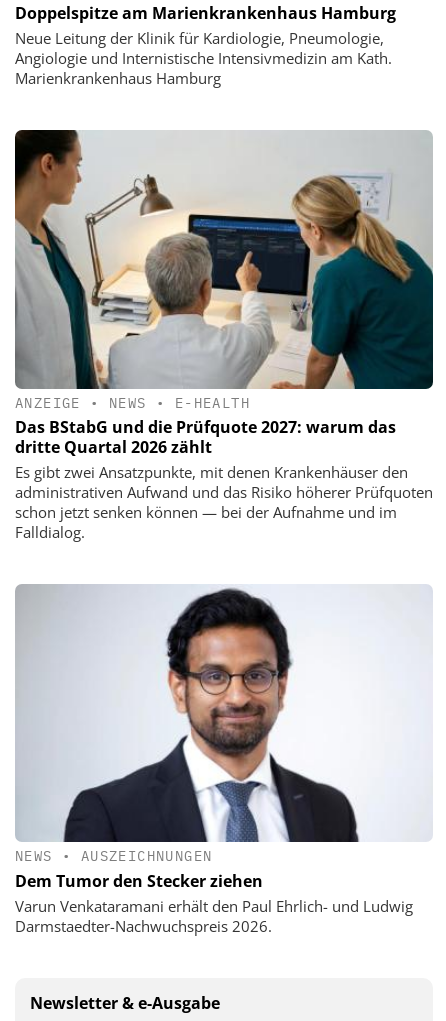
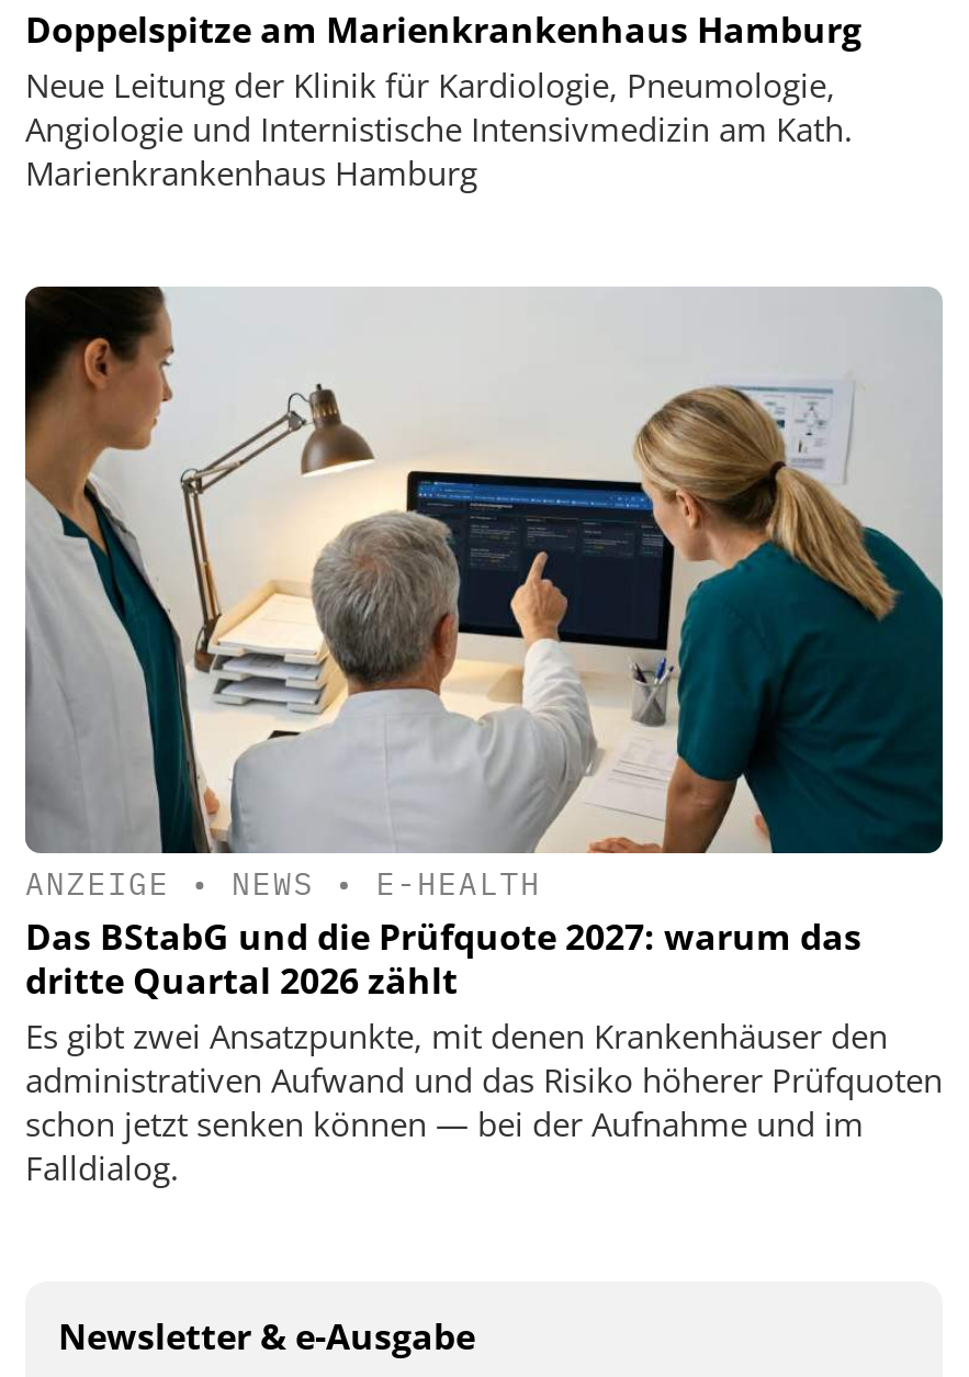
- [image]
- NEWS • AUSZEICHNUNGEN
- Dem Tumor den Stecker ziehen
- Varun Venkataramani erhält den Paul Ehrlich- und Ludwig
- Darmstaedter-Nachwuchspreis 2026.
